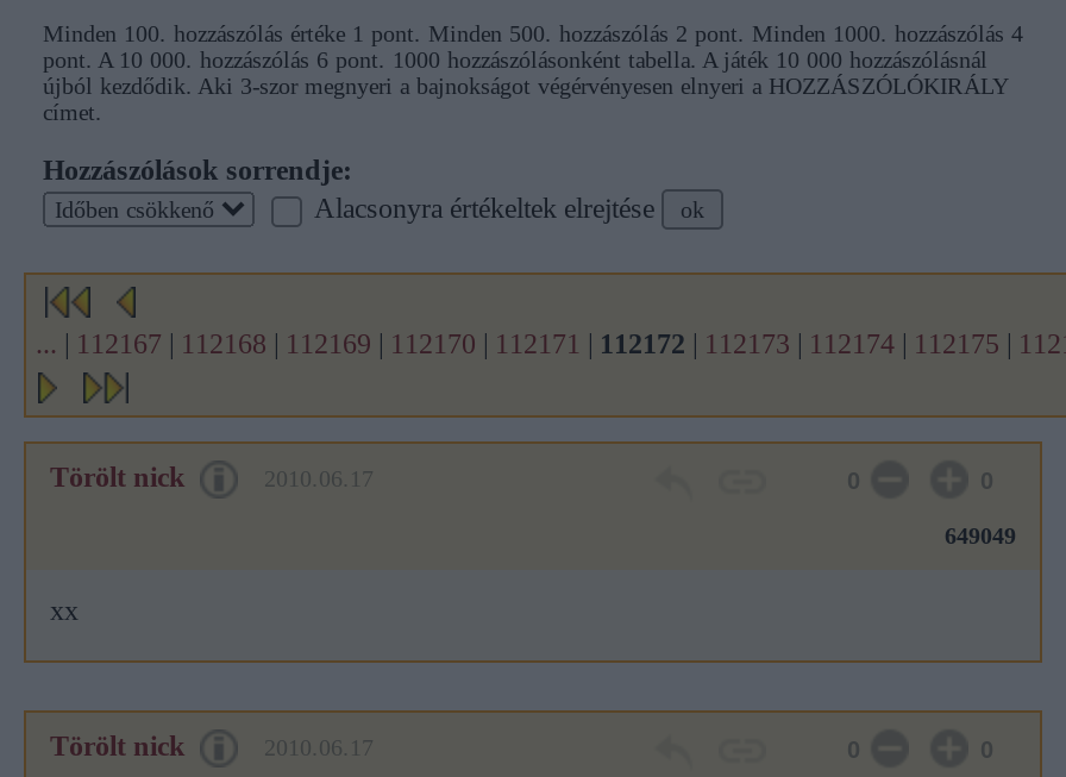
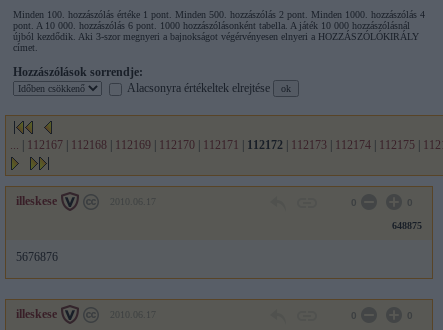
- Törölt nick
+ illeskese

- 649049
+ 648875

- xx
+ 5676876

- Törölt nick
+ illeskese
